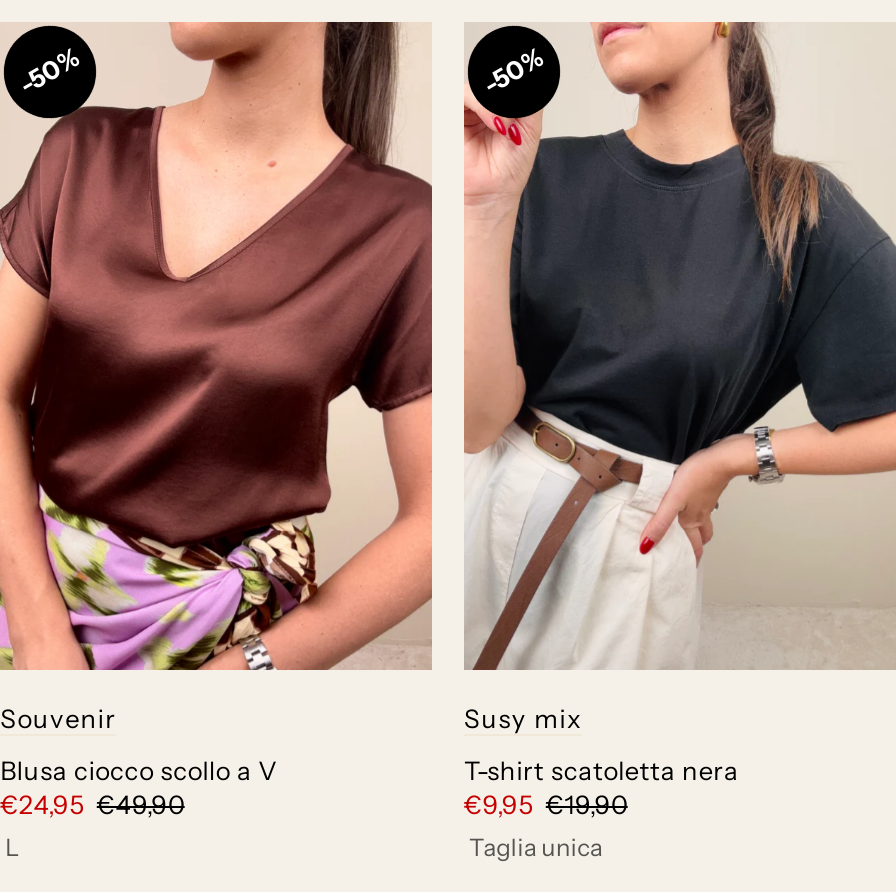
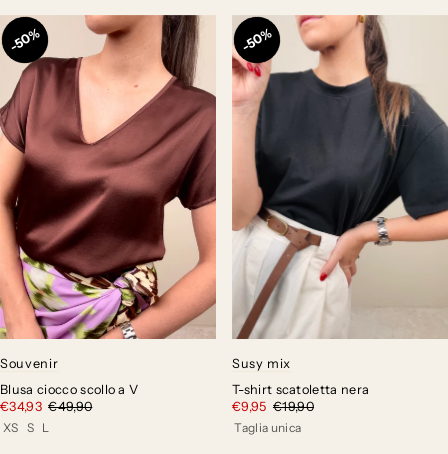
- €24,95 €49,90
- L
+ €34,93 €49,90
+ XS S L
